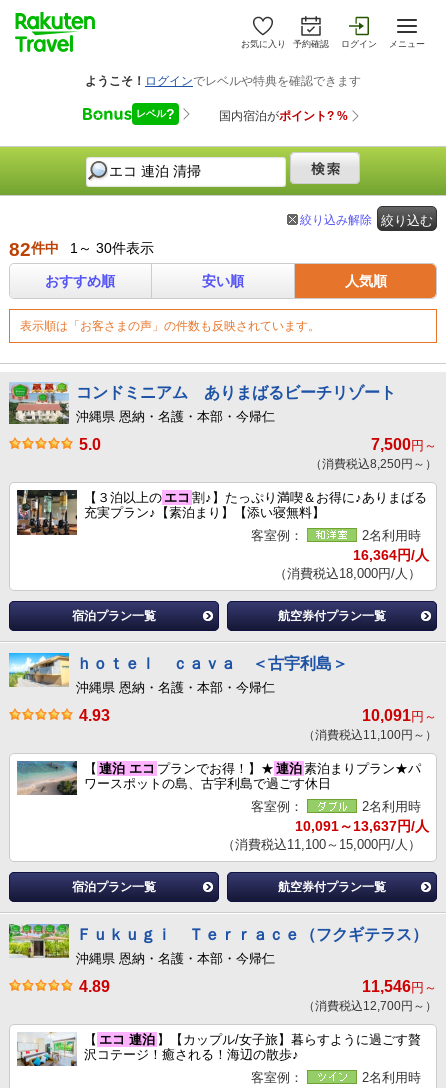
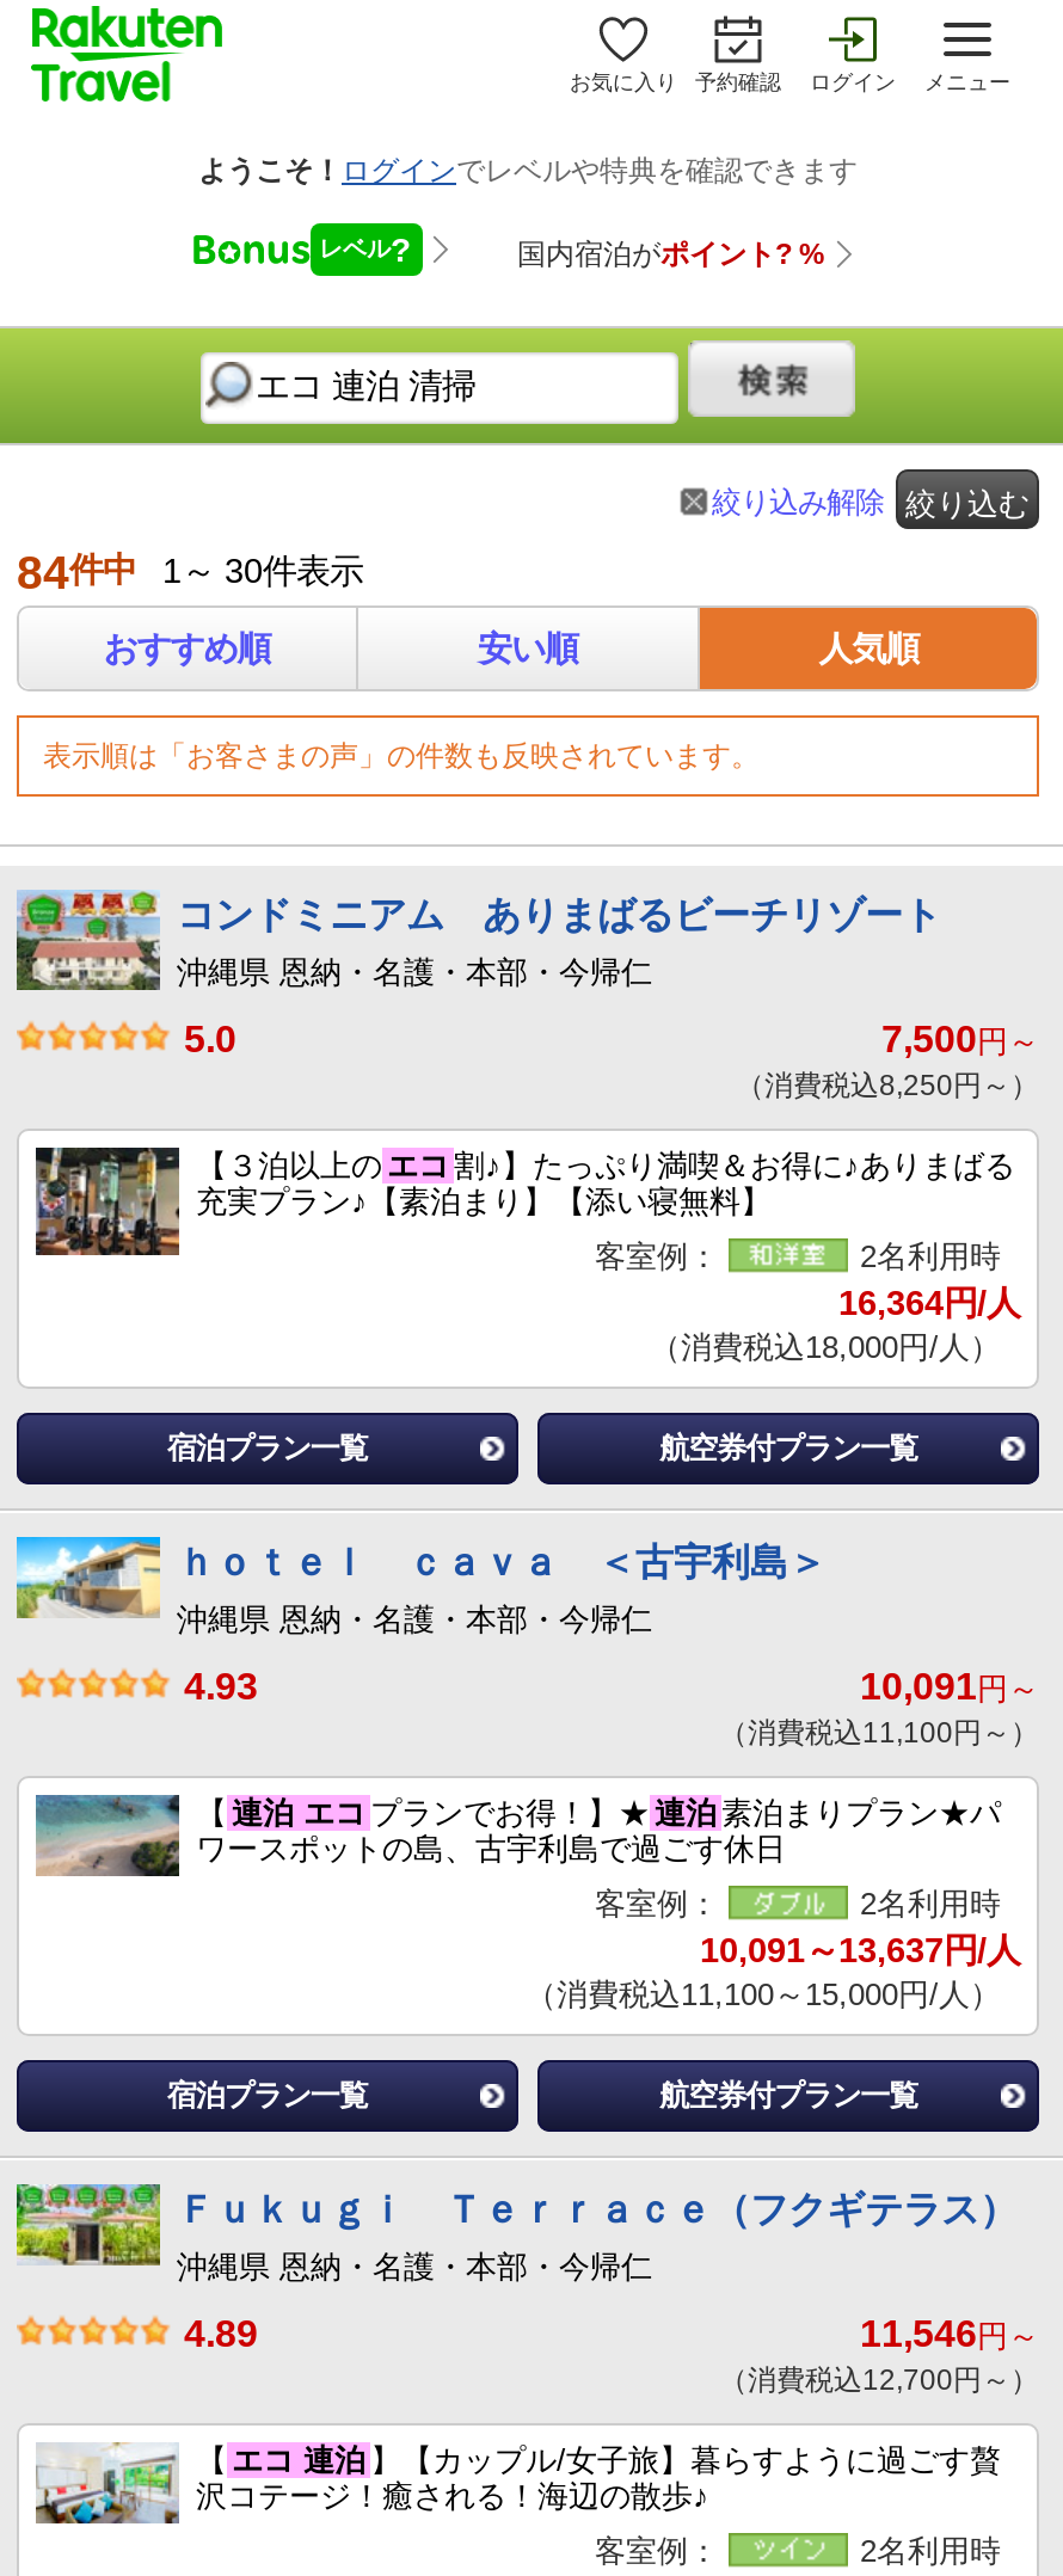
- 82件中 1～ 30件表示
+ 84件中 1～ 30件表示
